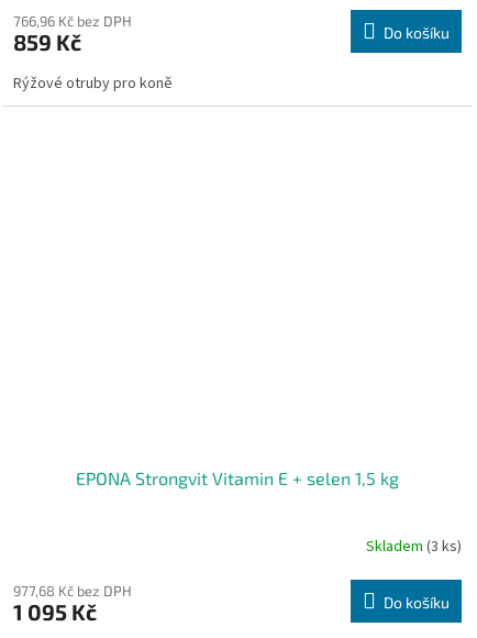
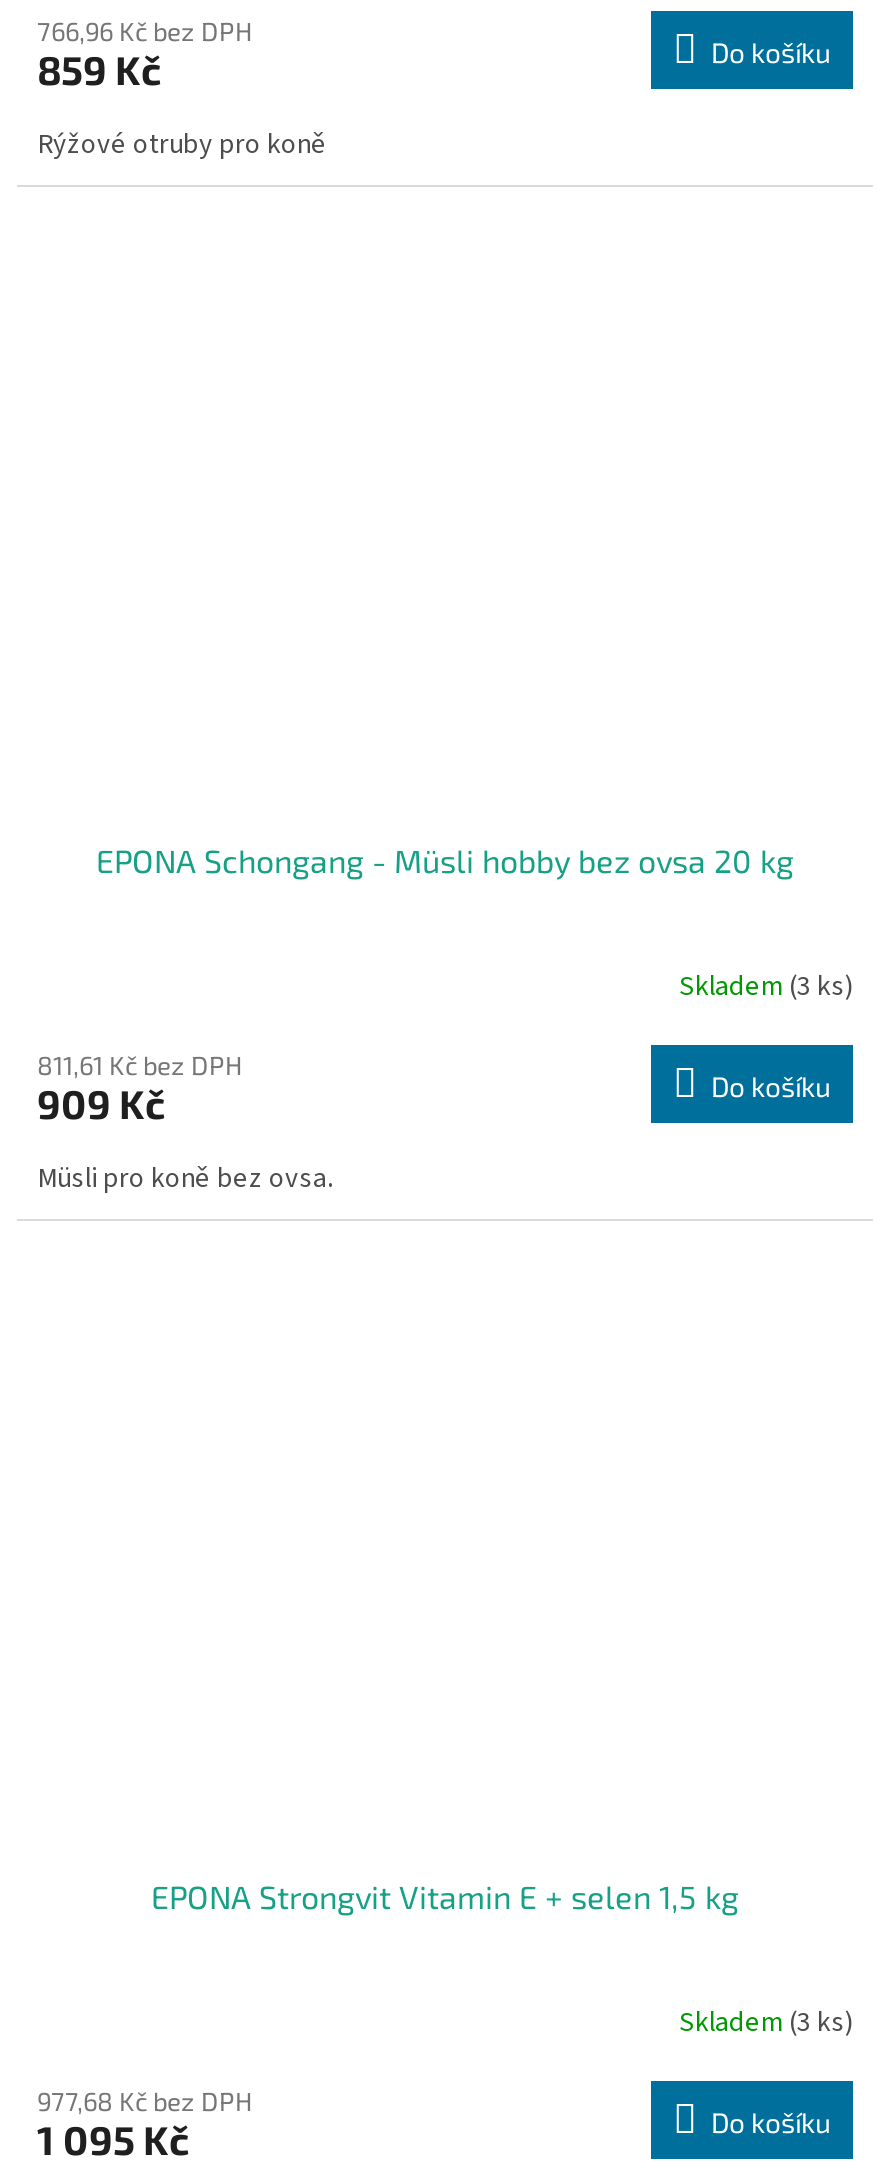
+ EPONA Schongang - Müsli hobby bez ovsa 20 kg
+ Skladem (3 ks)
+ 811,61 Kč bez DPH
+ 909 Kč
+ Do košíku
+ Müsli pro koně bez ovsa.
